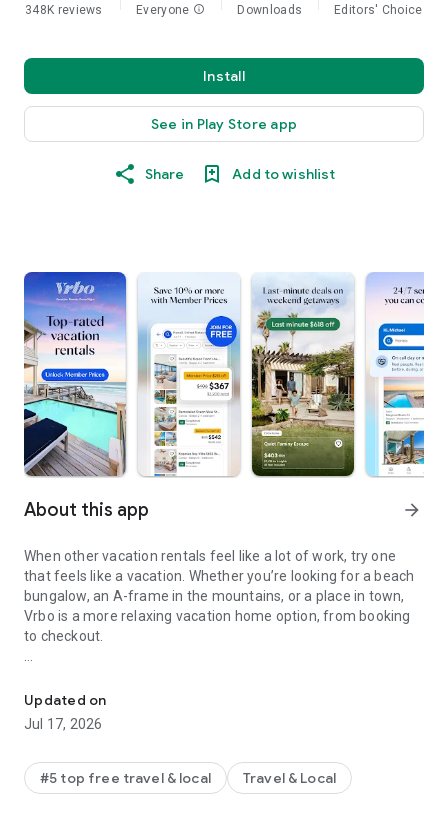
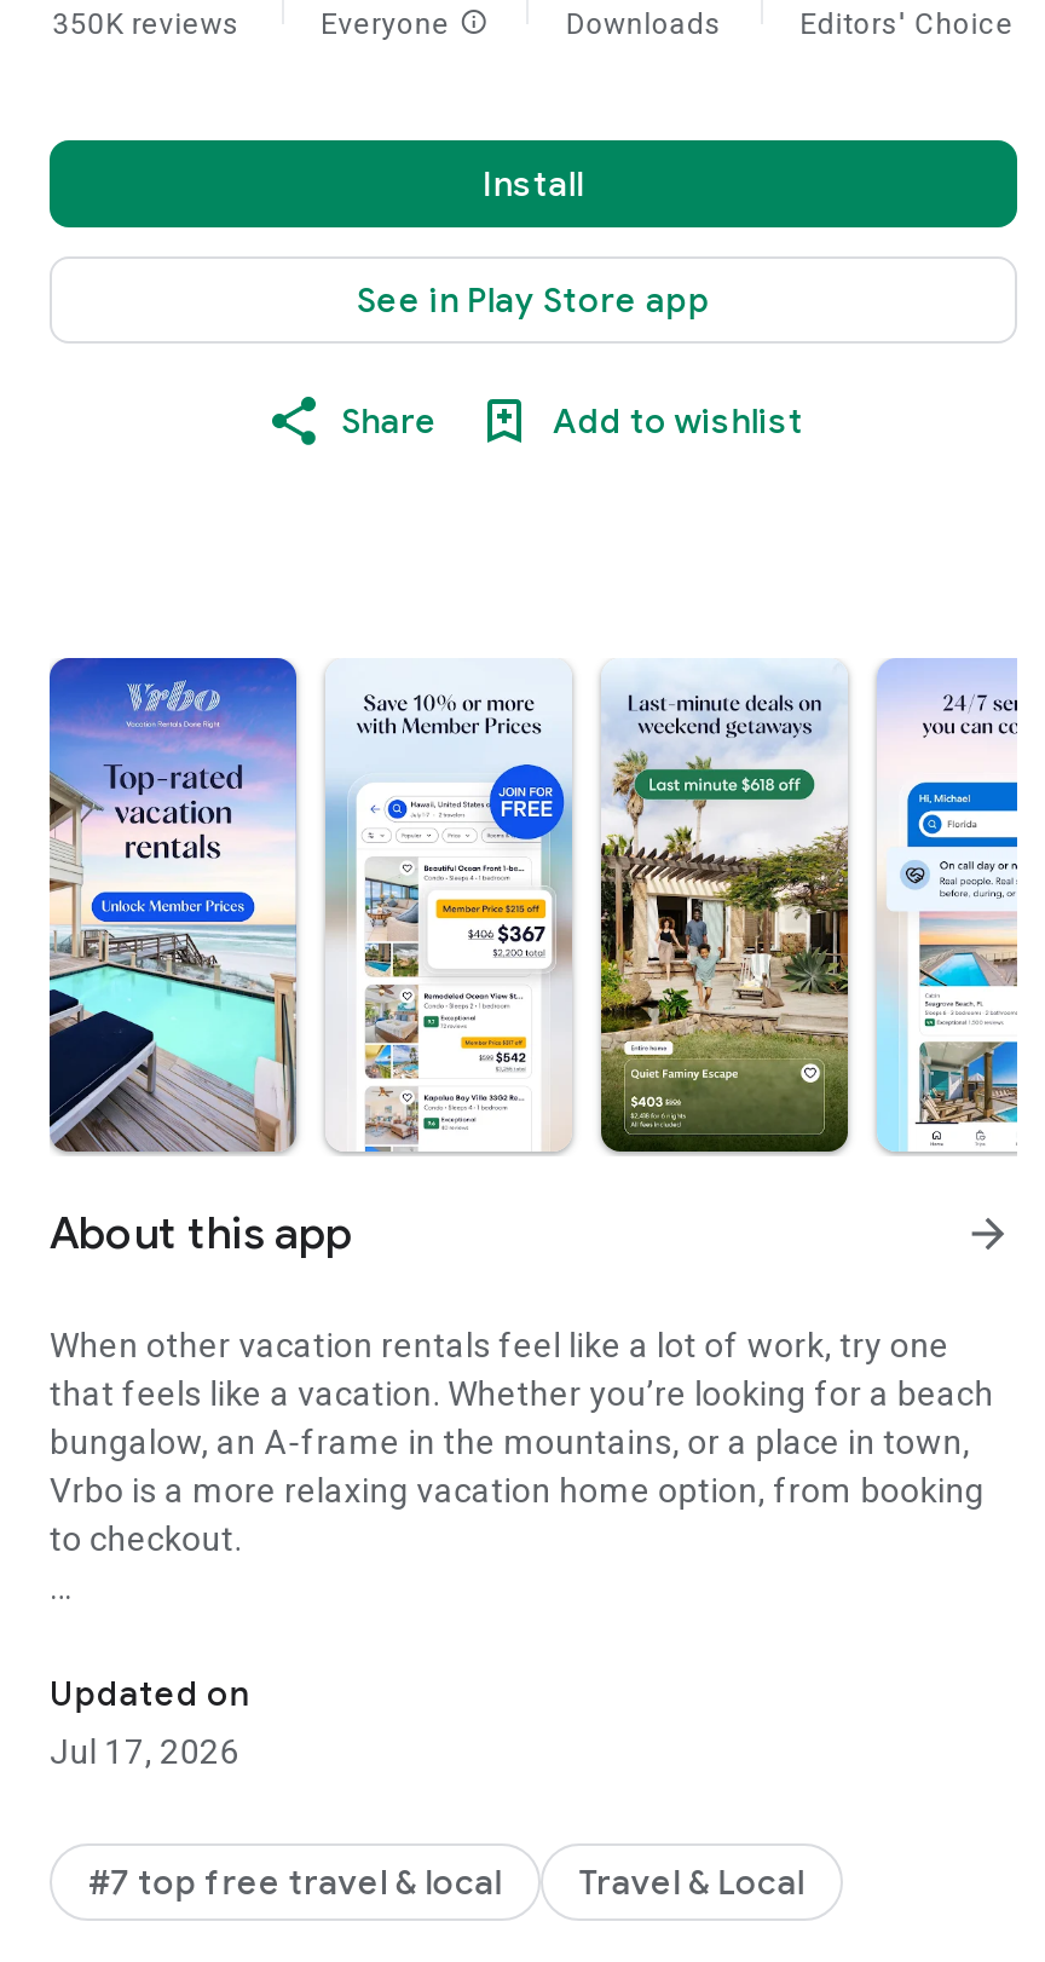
- 348K reviews
+ 350K reviews

- #5 top free travel & local
+ #7 top free travel & local
